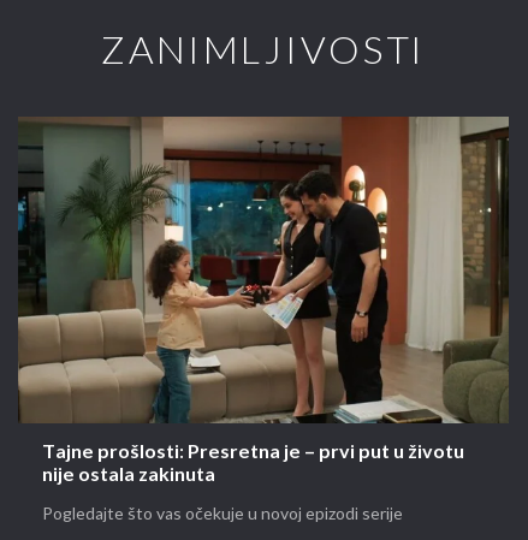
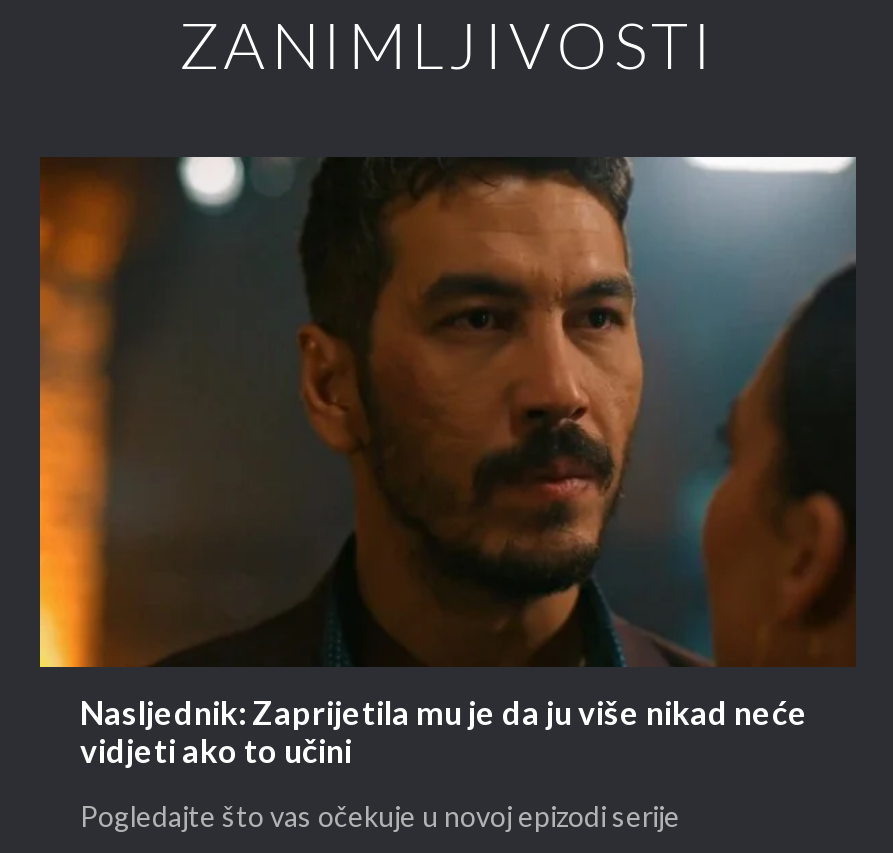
- [image]
- Tajne prošlosti: Presretna je – prvi put u životu
- nije ostala zakinuta
+ [image]
+ Nasljednik: Zaprijetila mu je da ju više nikad neće
+ vidjeti ako to učini
